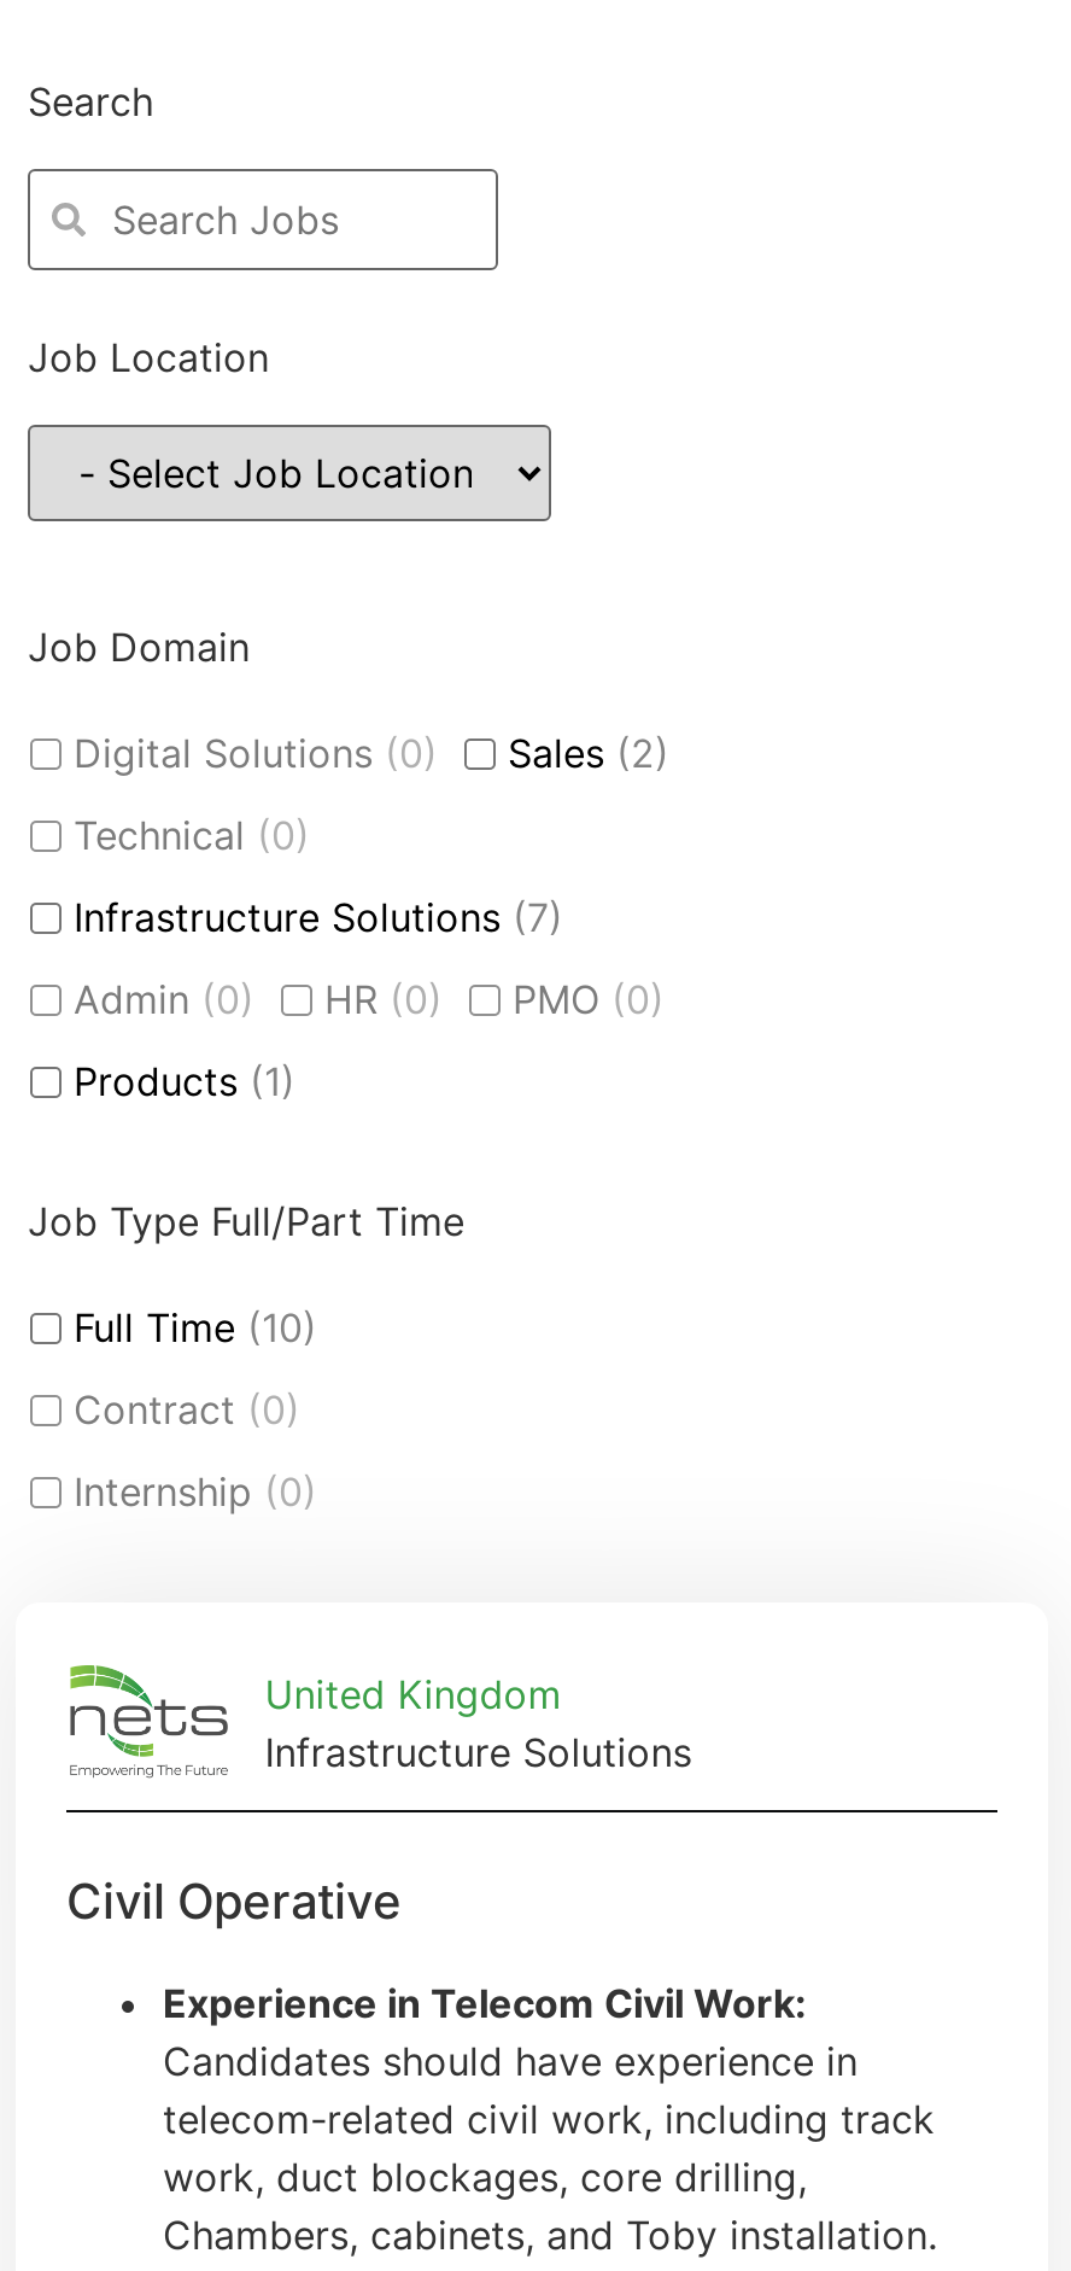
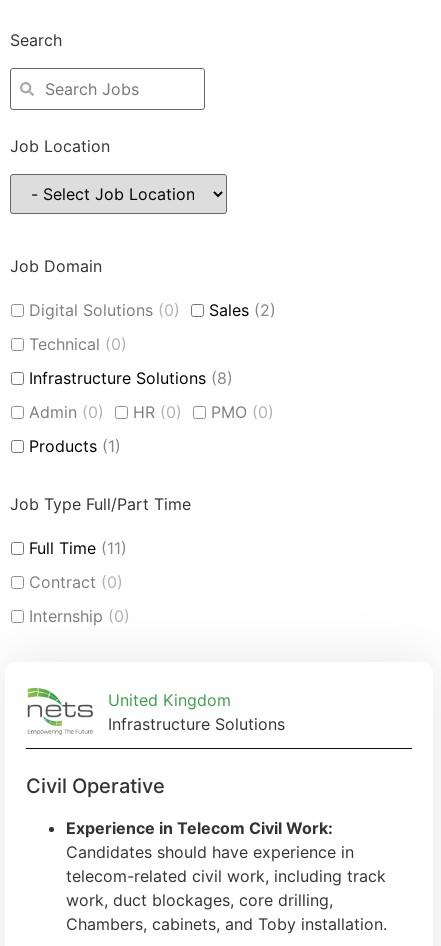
- Infrastructure Solutions (7)
+ Infrastructure Solutions (8)

- Full Time (10)
+ Full Time (11)
